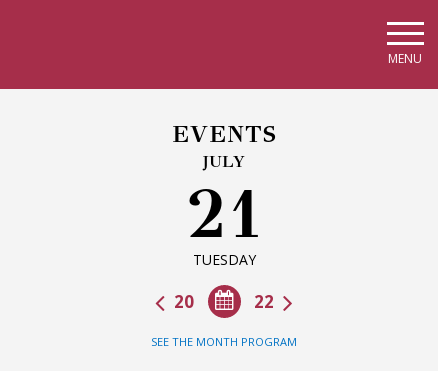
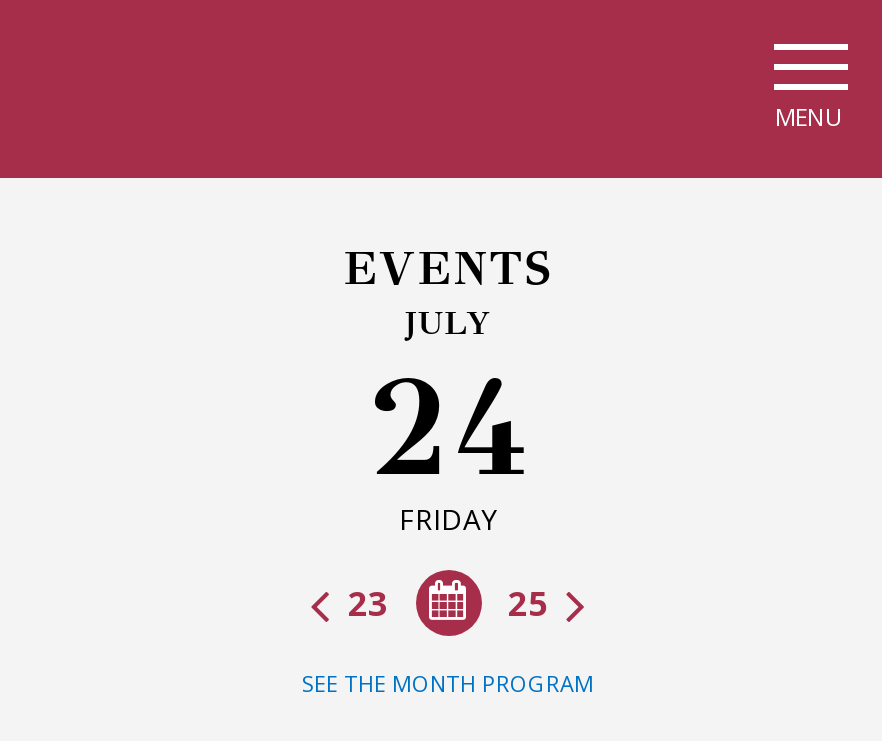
- 21
- TUESDAY
+ 24
+ FRIDAY

- 22
- 20
+ 25
+ 23
